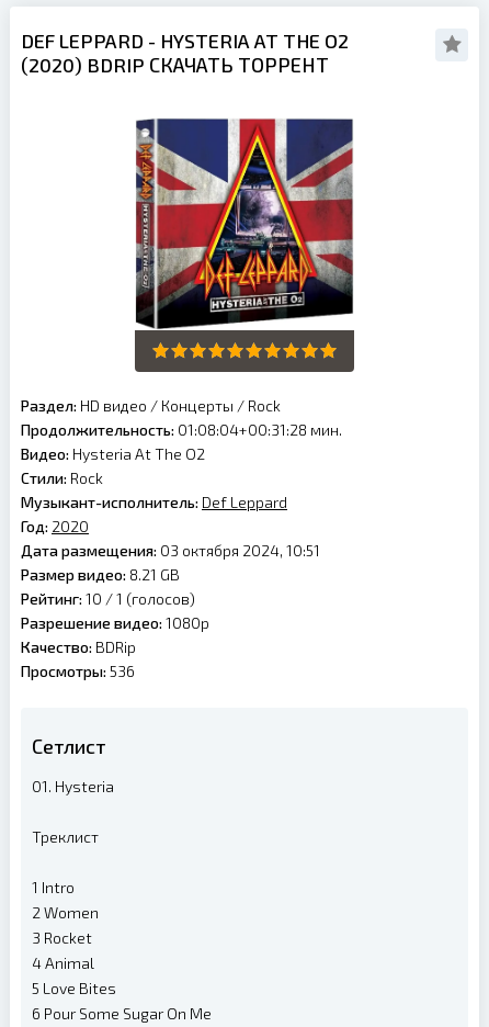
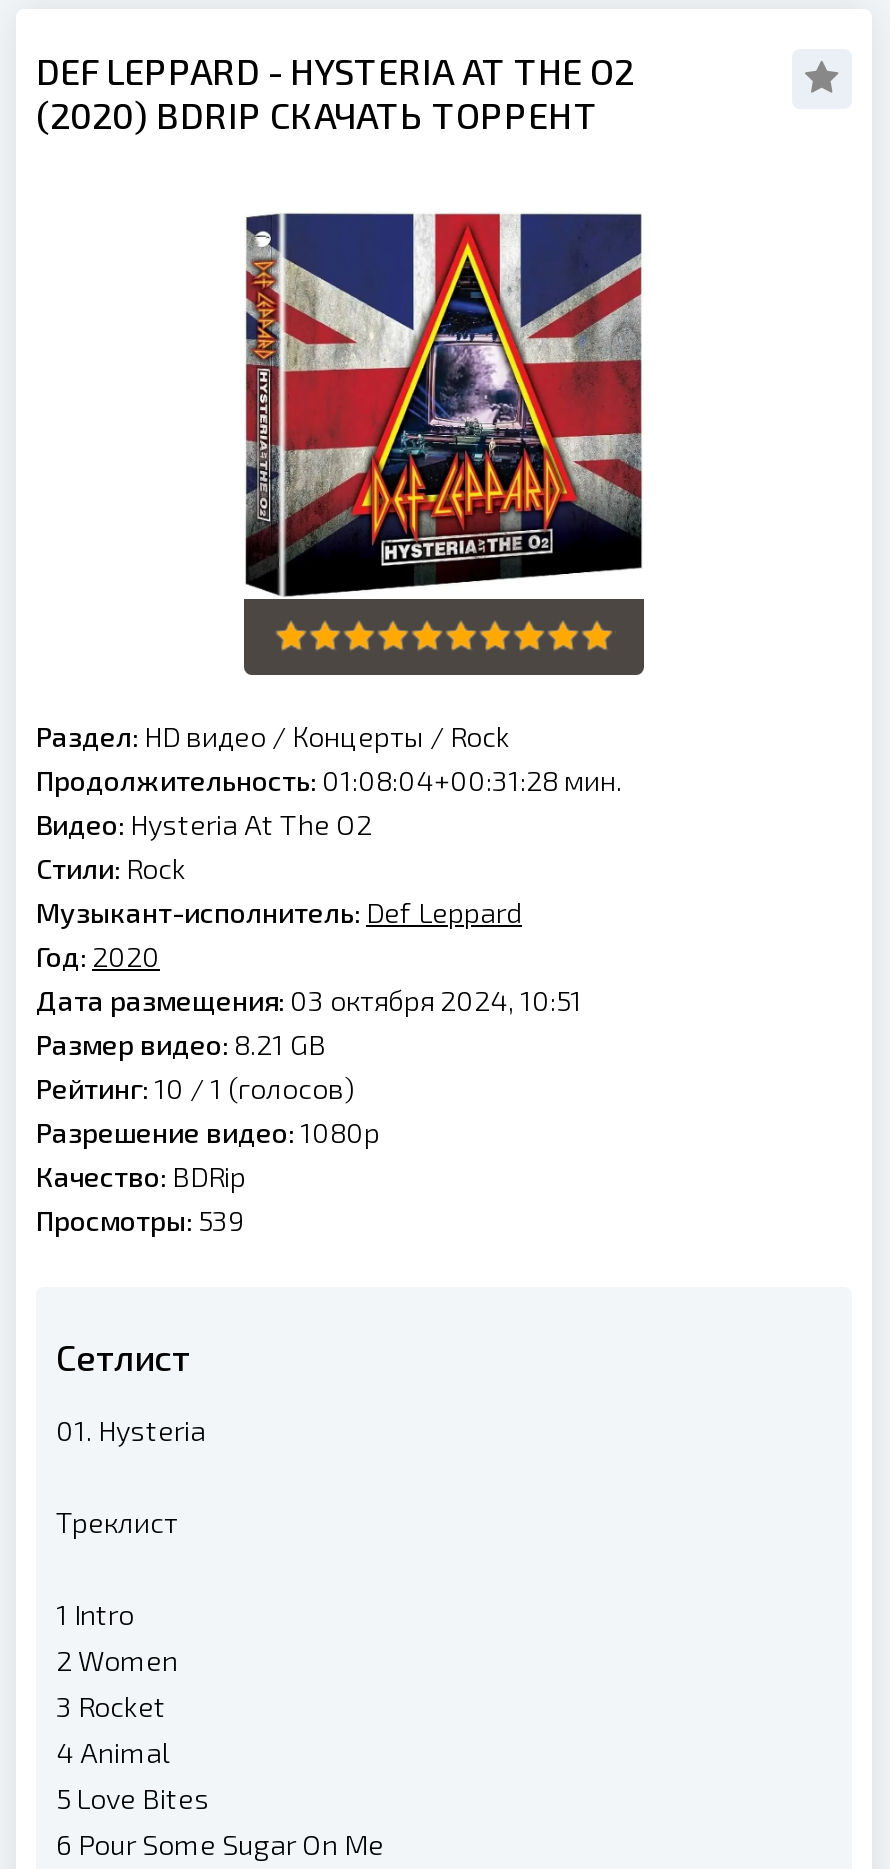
- Просмотры: 536
+ Просмотры: 539
